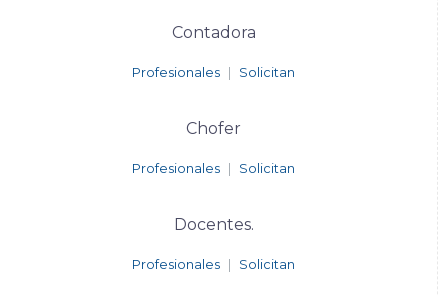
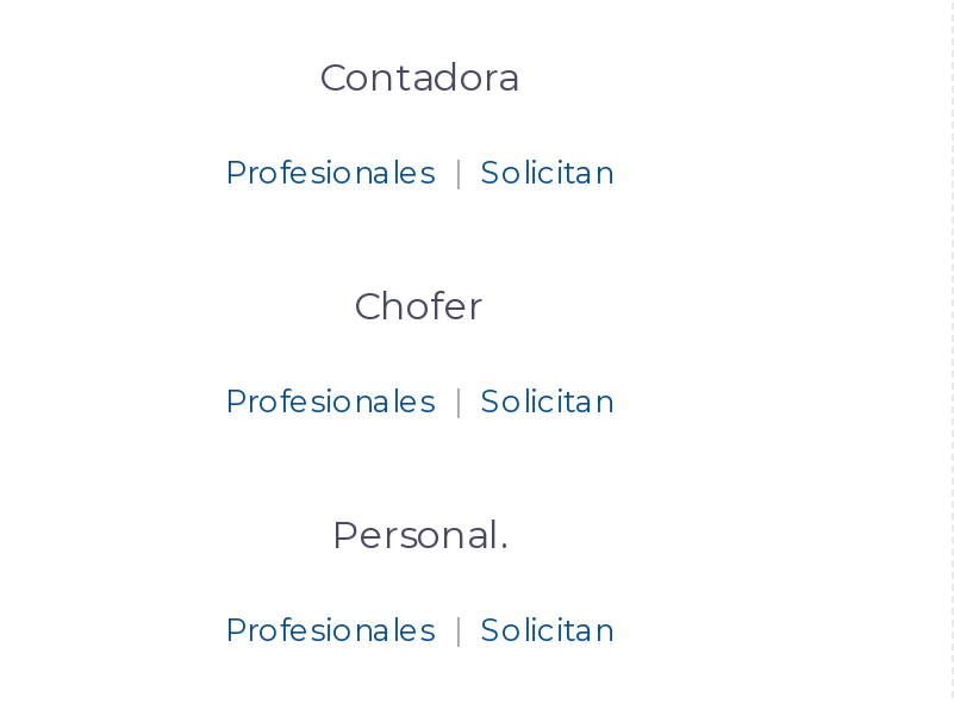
- Docentes.
+ Personal.
